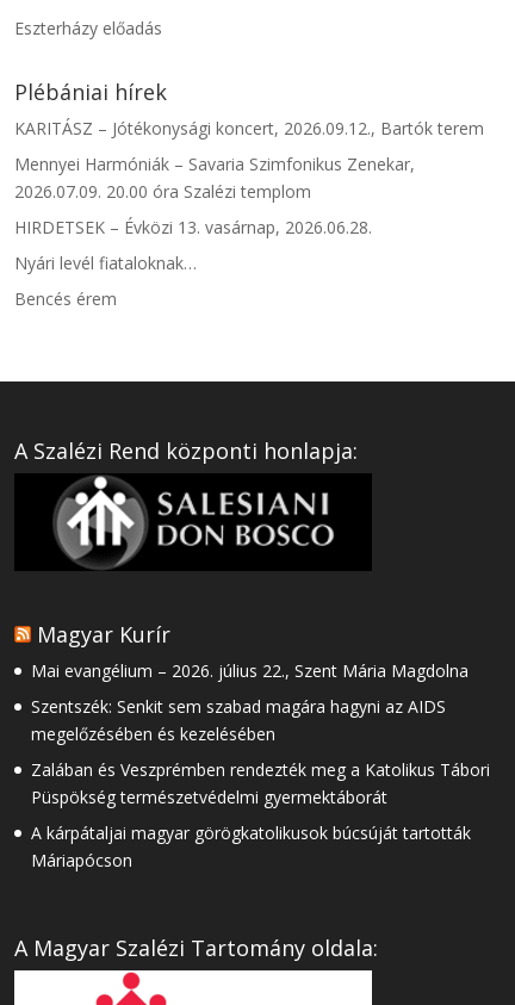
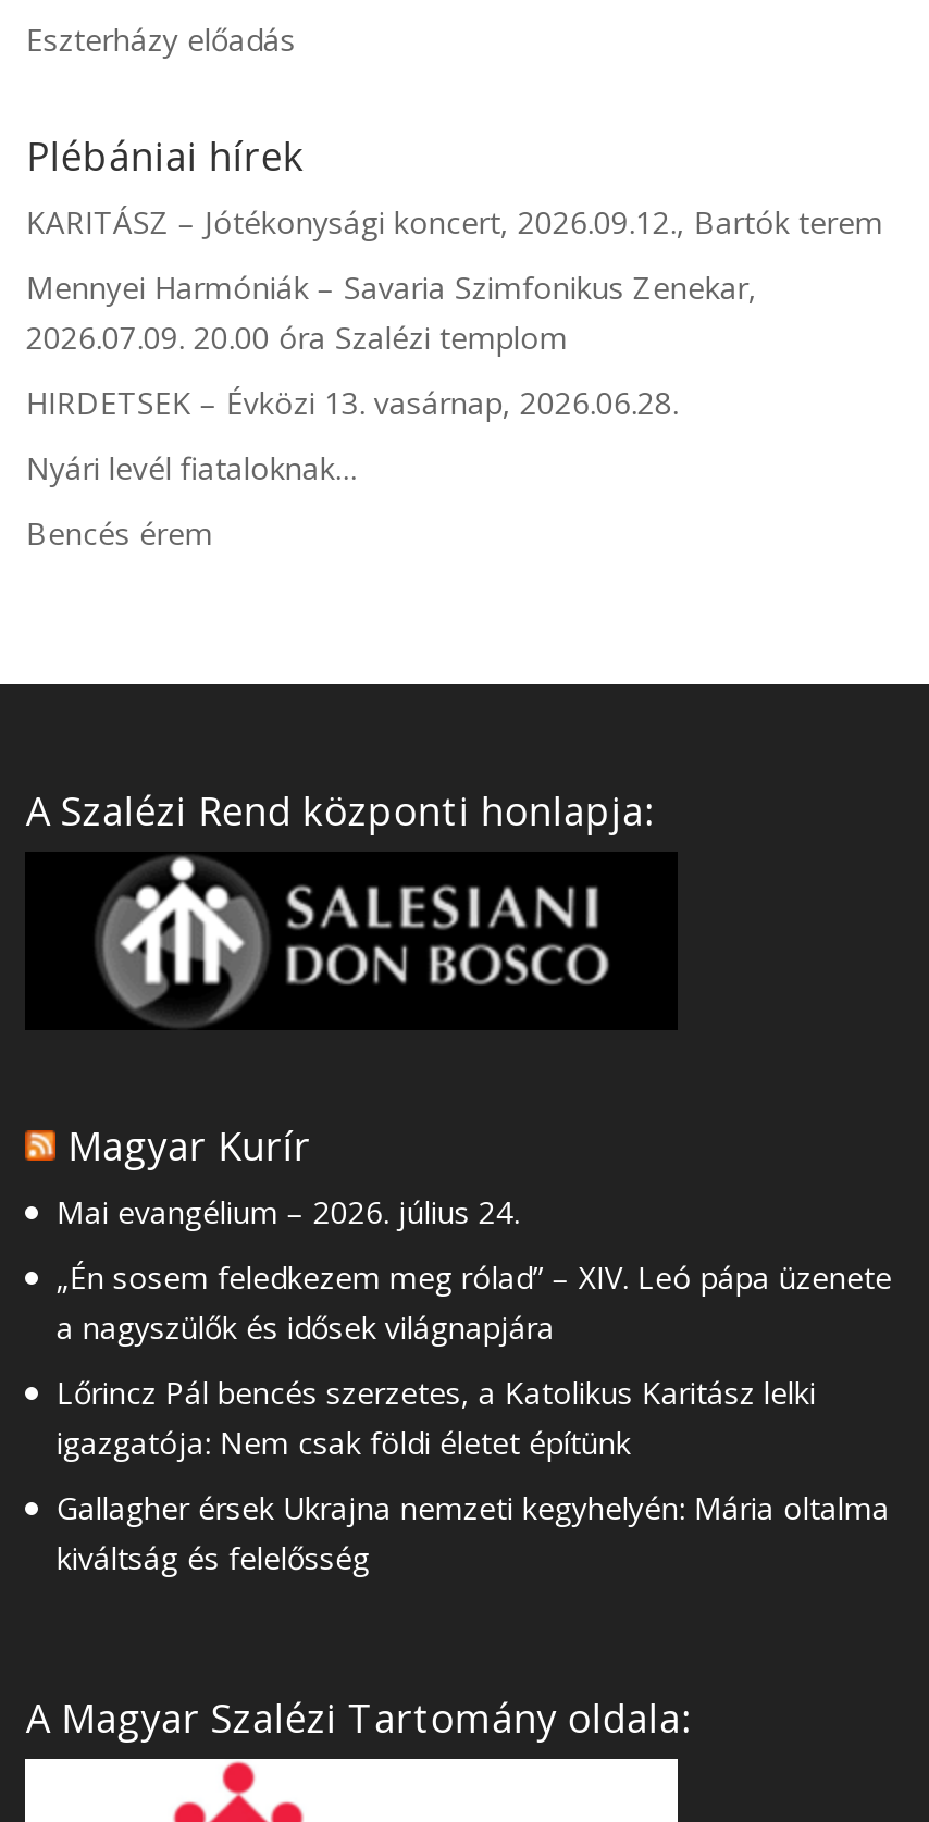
- Mai evangélium – 2026. július 22., Szent Mária Magdolna
+ Mai evangélium – 2026. július 24.

- Szentszék: Senkit sem szabad magára hagyni az AIDS
- megelőzésében és kezelésében
+ „Én sosem feledkezem meg rólad” – XIV. Leó pápa üzenete
+ a nagyszülők és idősek világnapjára

- Zalában és Veszprémben rendezték meg a Katolikus Tábori
- Püspökség természetvédelmi gyermektáborát
+ Lőrincz Pál bencés szerzetes, a Katolikus Karitász lelki
+ igazgatója: Nem csak földi életet építünk

- A kárpátaljai magyar görögkatolikusok búcsúját tartották
- Máriapócson
+ Gallagher érsek Ukrajna nemzeti kegyhelyén: Mária oltalma
+ kiváltság és felelősség
